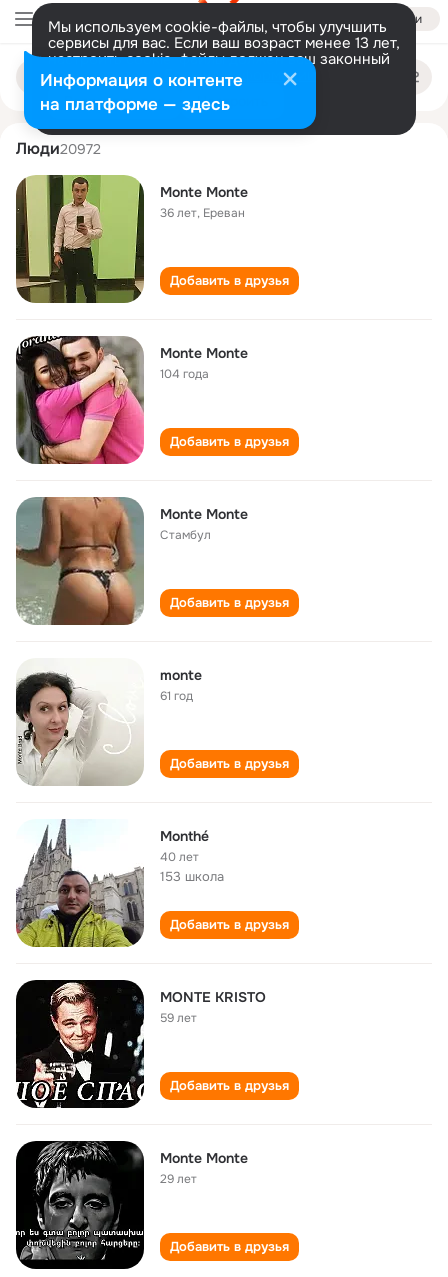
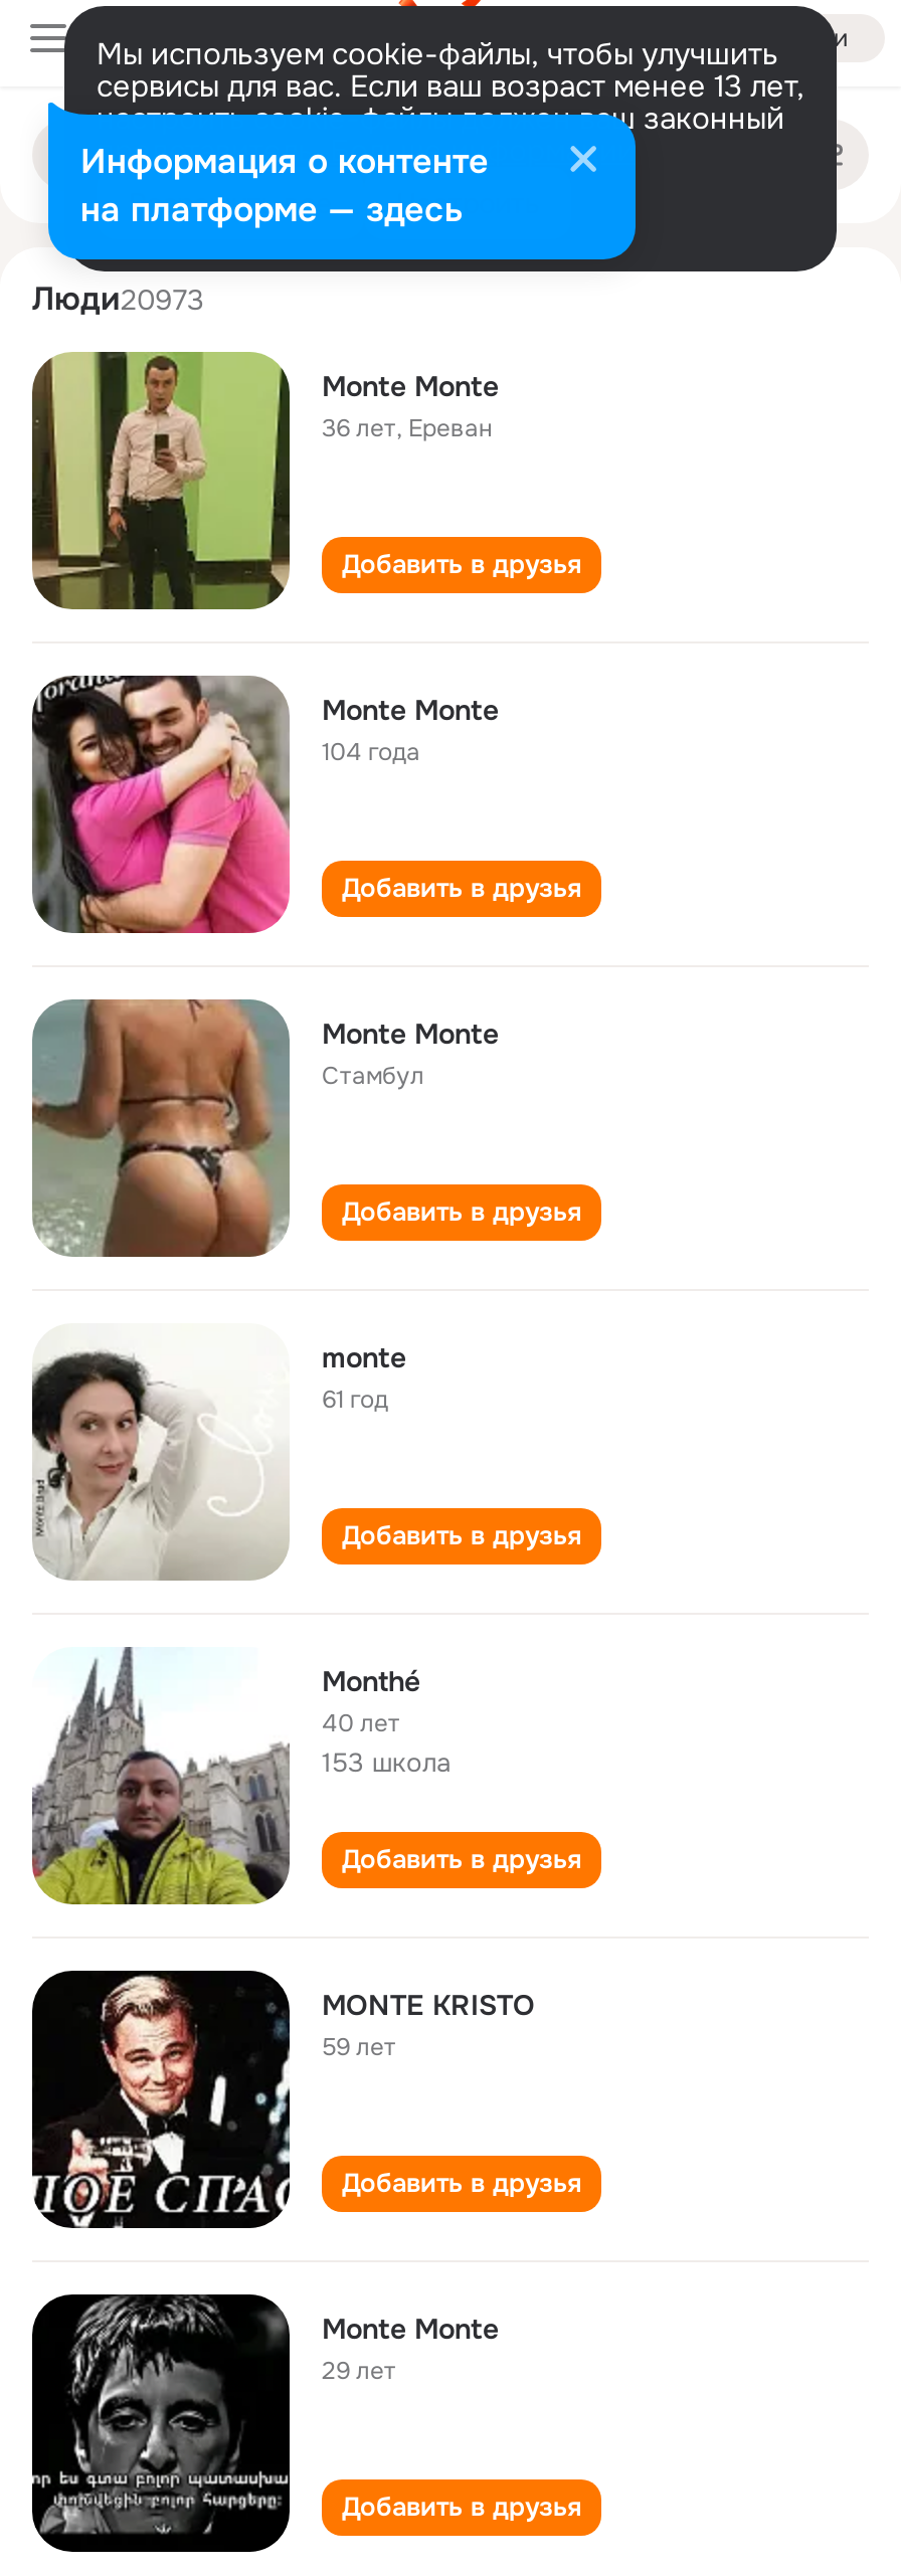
- Люди20972
+ Люди20973
